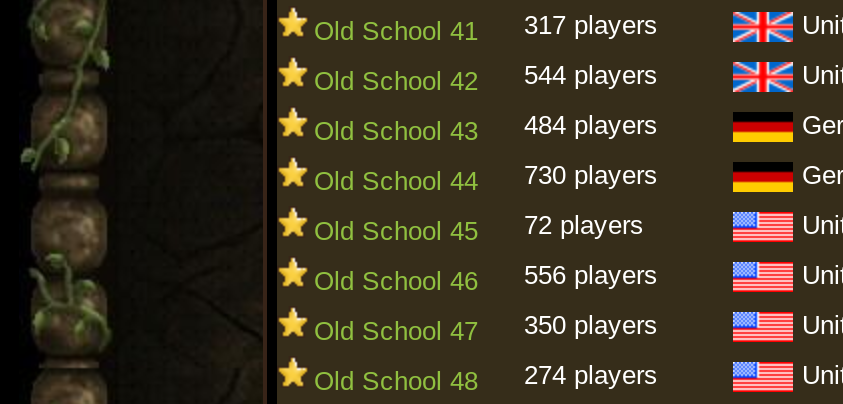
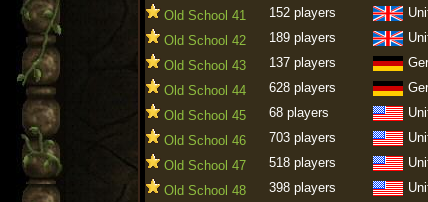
- Old School 41 317 players
+ Old School 41 152 players

- Old School 42 544 players
+ Old School 42 189 players

- Old School 43 484 players
+ Old School 43 137 players

- Old School 44 730 players
+ Old School 44 628 players

- Old School 45 72 players
+ Old School 45 68 players

- Old School 46 556 players
+ Old School 46 703 players

- Old School 47 350 players
+ Old School 47 518 players

- Old School 48 274 players
+ Old School 48 398 players
